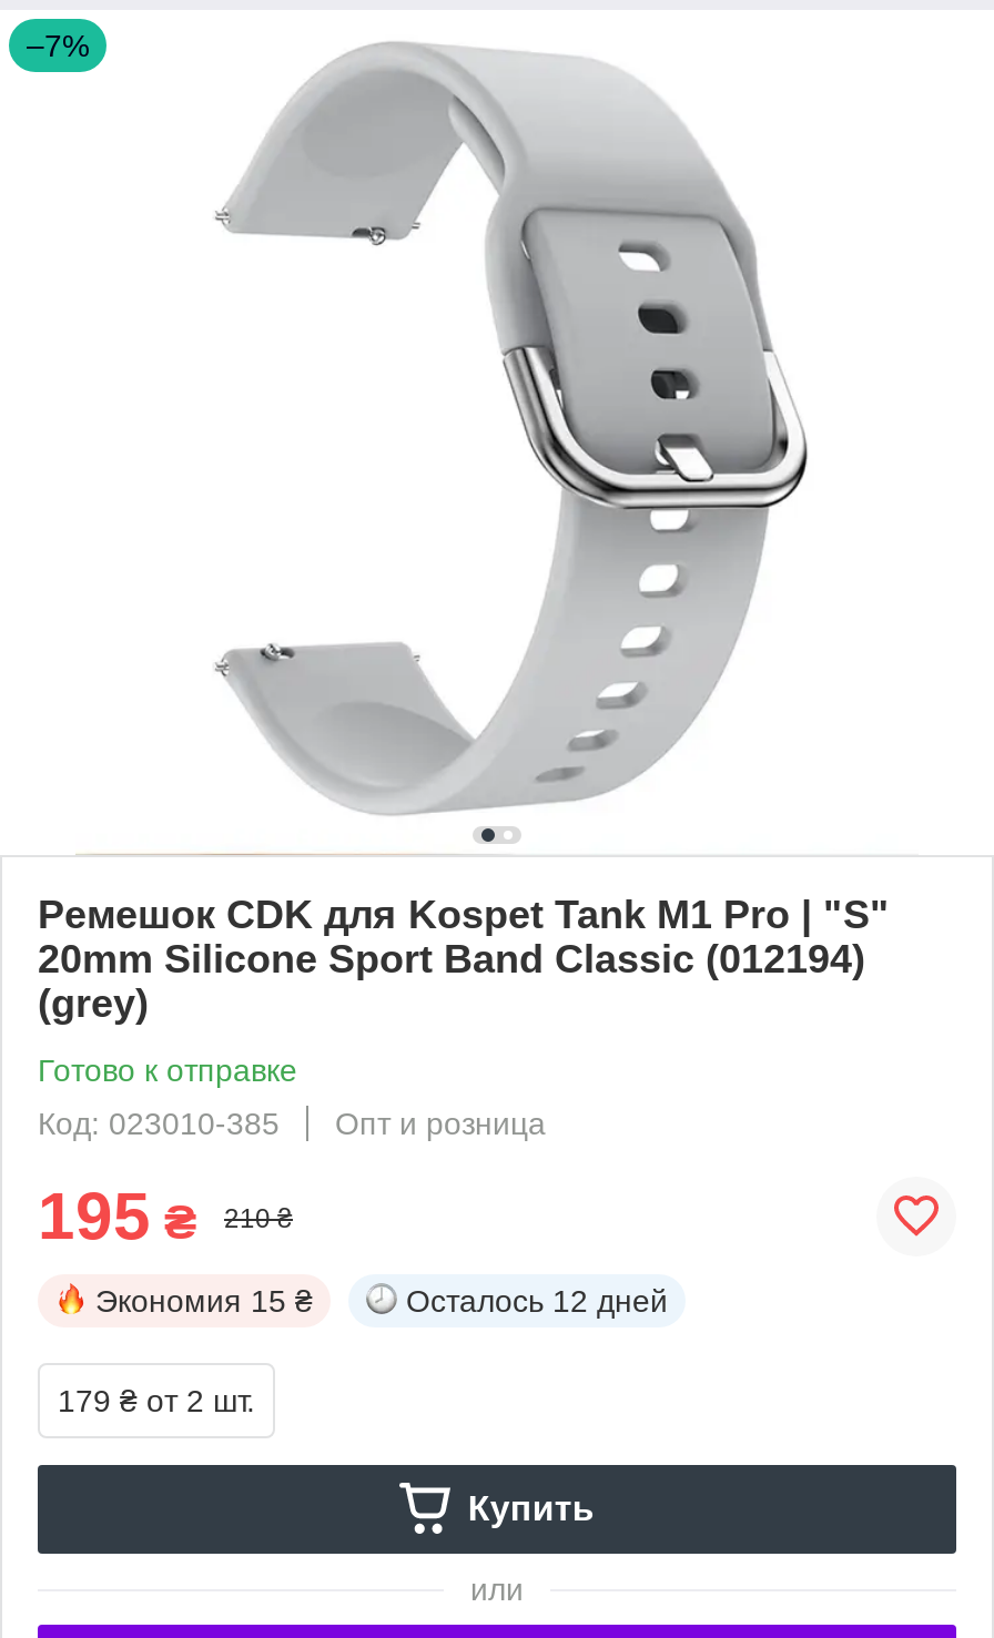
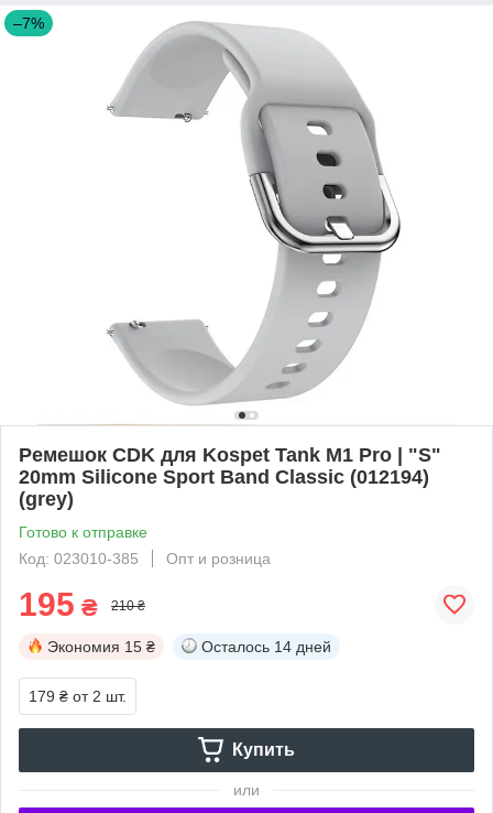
- Осталось 12 дней
+ Осталось 14 дней
